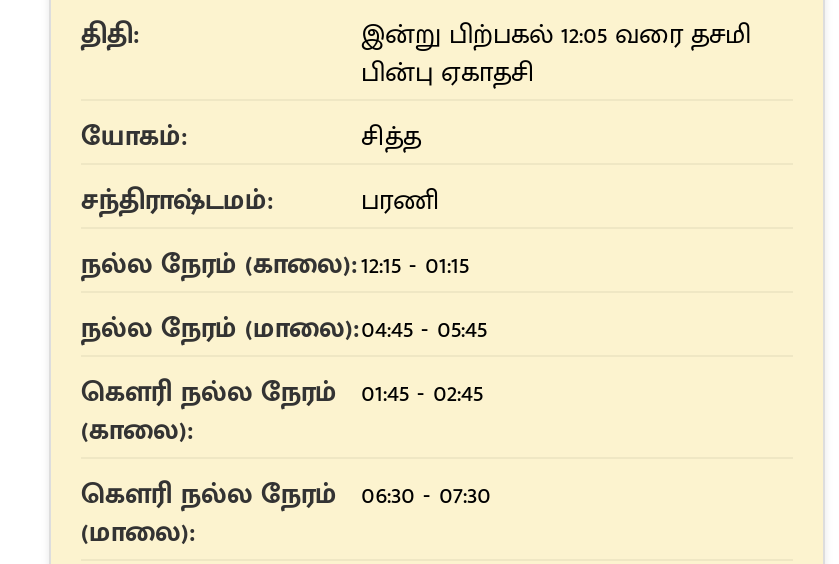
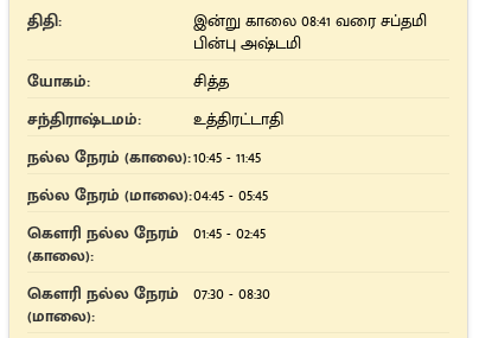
- இன்று பிற்பகல் 12:05 வரை தசமி
+ இன்று காலை 08:41 வரை சப்தமி

- பின்பு ஏகாதசி
+ பின்பு அஷ்டமி

- பரணி
- நல்ல நேரம் (காலை): 12:15 - 01:15
+ உத்திரட்டாதி
+ நல்ல நேரம் (காலை): 10:45 - 11:45

- கௌரி நல்ல நேரம் 06:30 - 07:30
+ கௌரி நல்ல நேரம் 07:30 - 08:30
